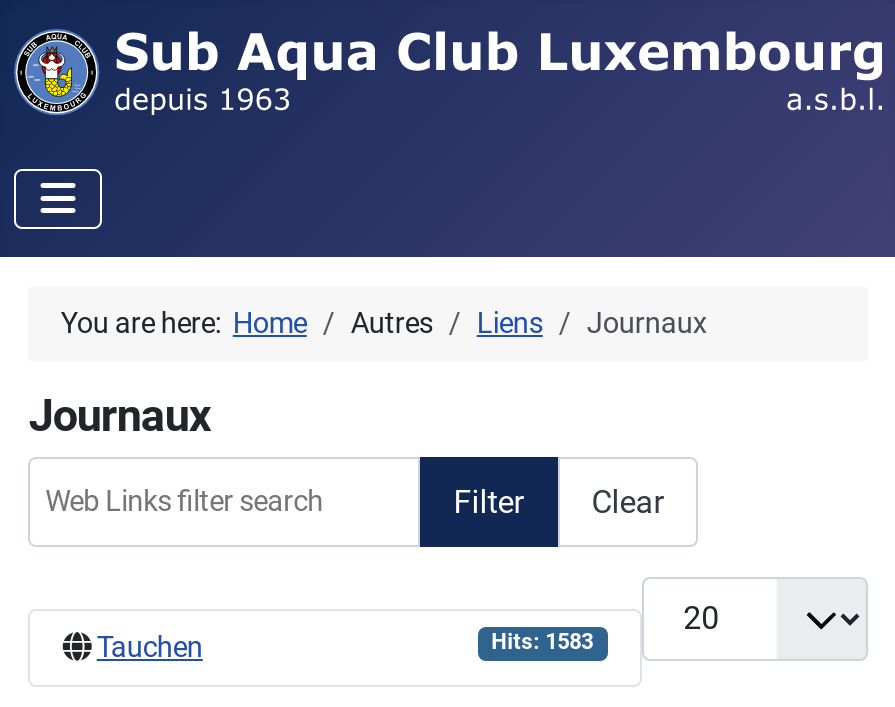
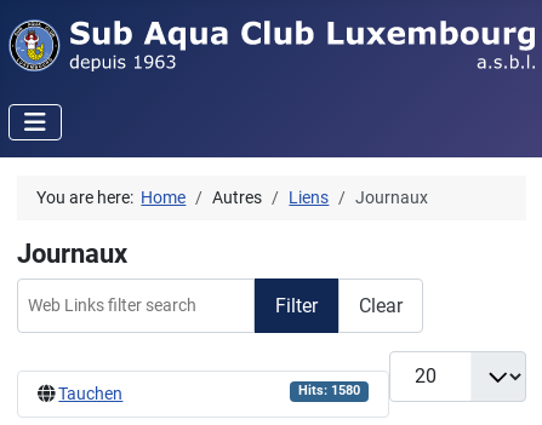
- Hits: 1583
+ Hits: 1580
